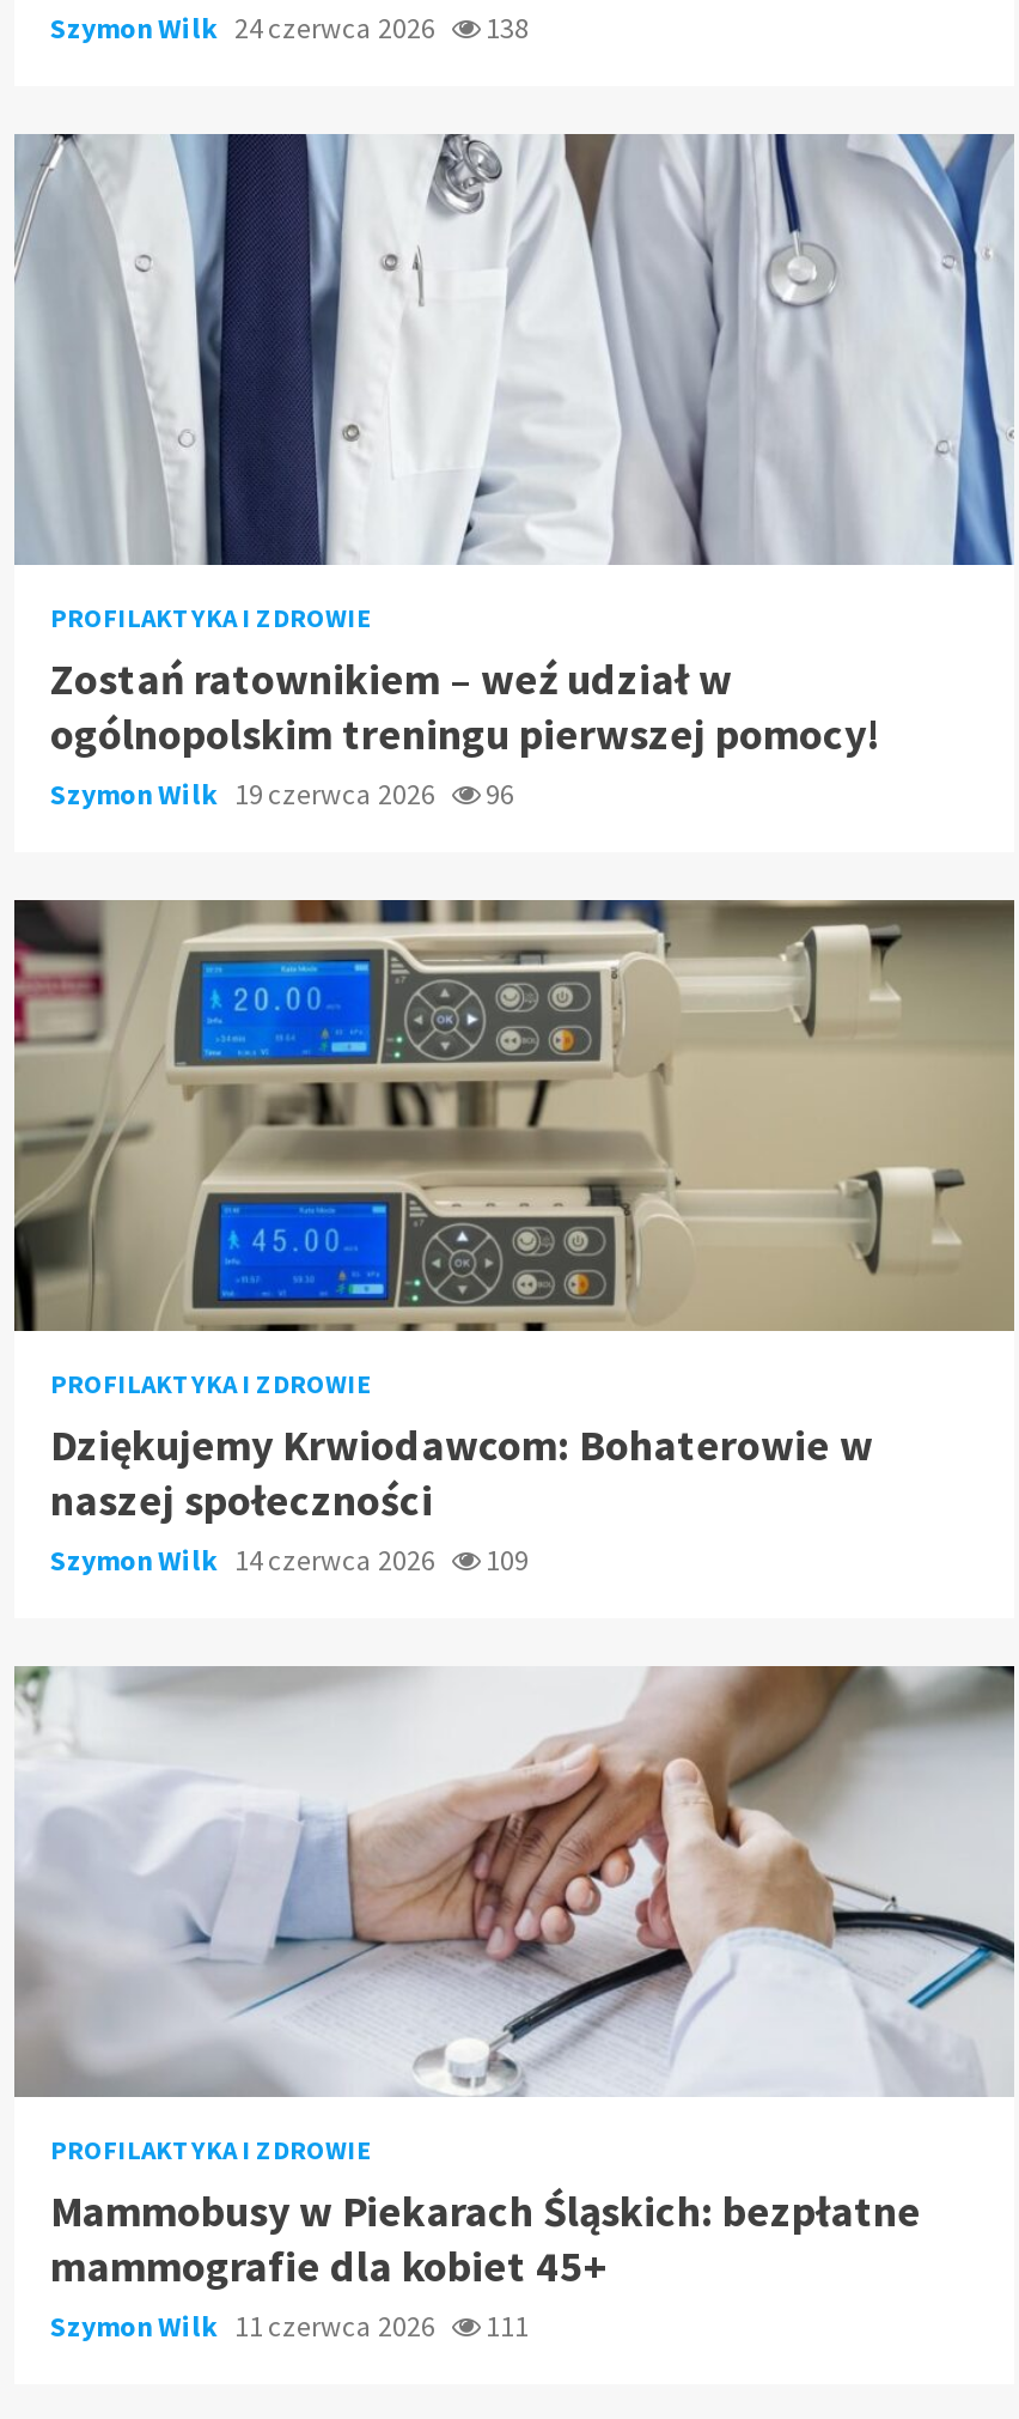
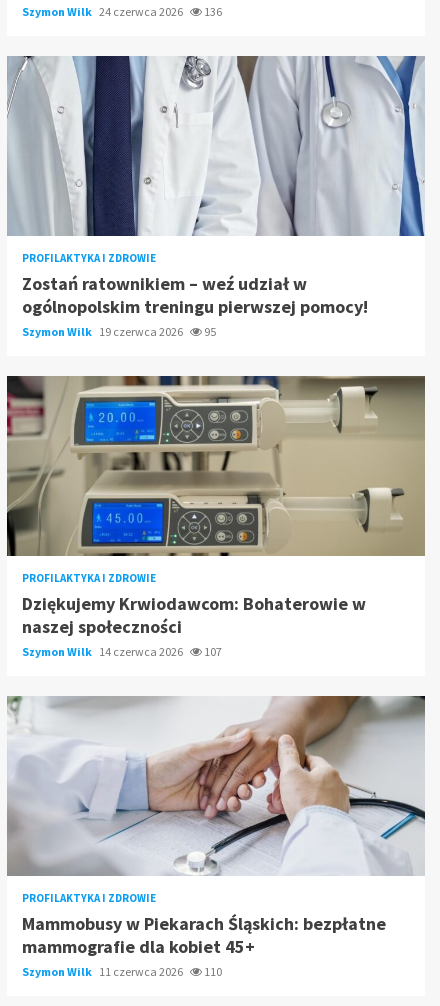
- Szymon Wilk 24 czerwca 2026 138
+ Szymon Wilk 24 czerwca 2026 136

- Szymon Wilk 19 czerwca 2026 96
+ Szymon Wilk 19 czerwca 2026 95

- Szymon Wilk 14 czerwca 2026 109
+ Szymon Wilk 14 czerwca 2026 107

- Szymon Wilk 11 czerwca 2026 111
+ Szymon Wilk 11 czerwca 2026 110
